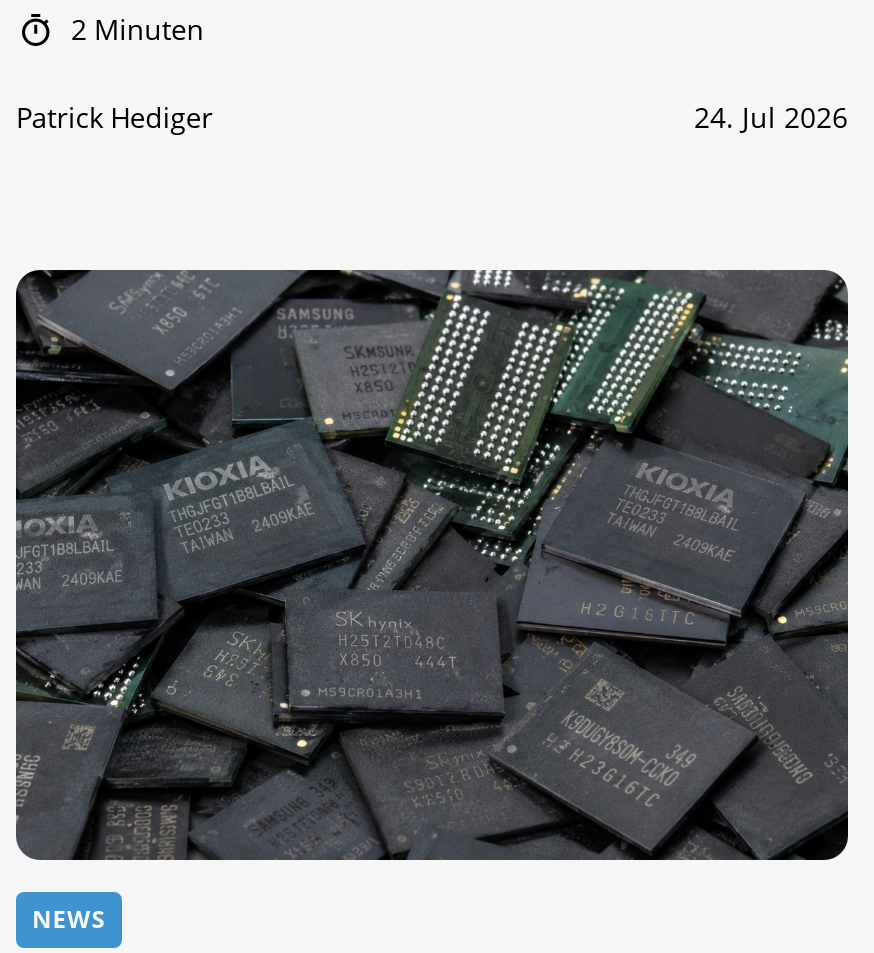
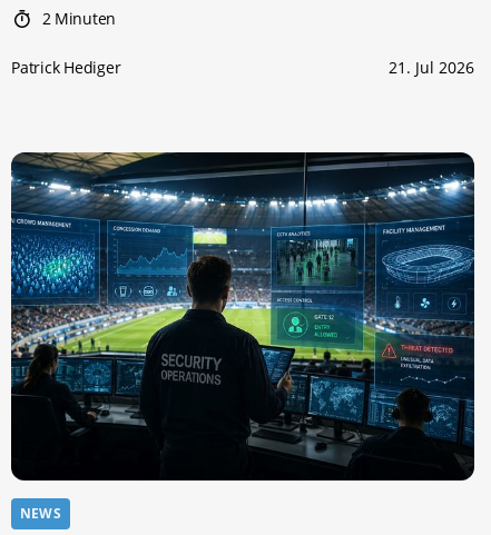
- 24. Jul 2026
+ 21. Jul 2026

- [image]
+ [image]
